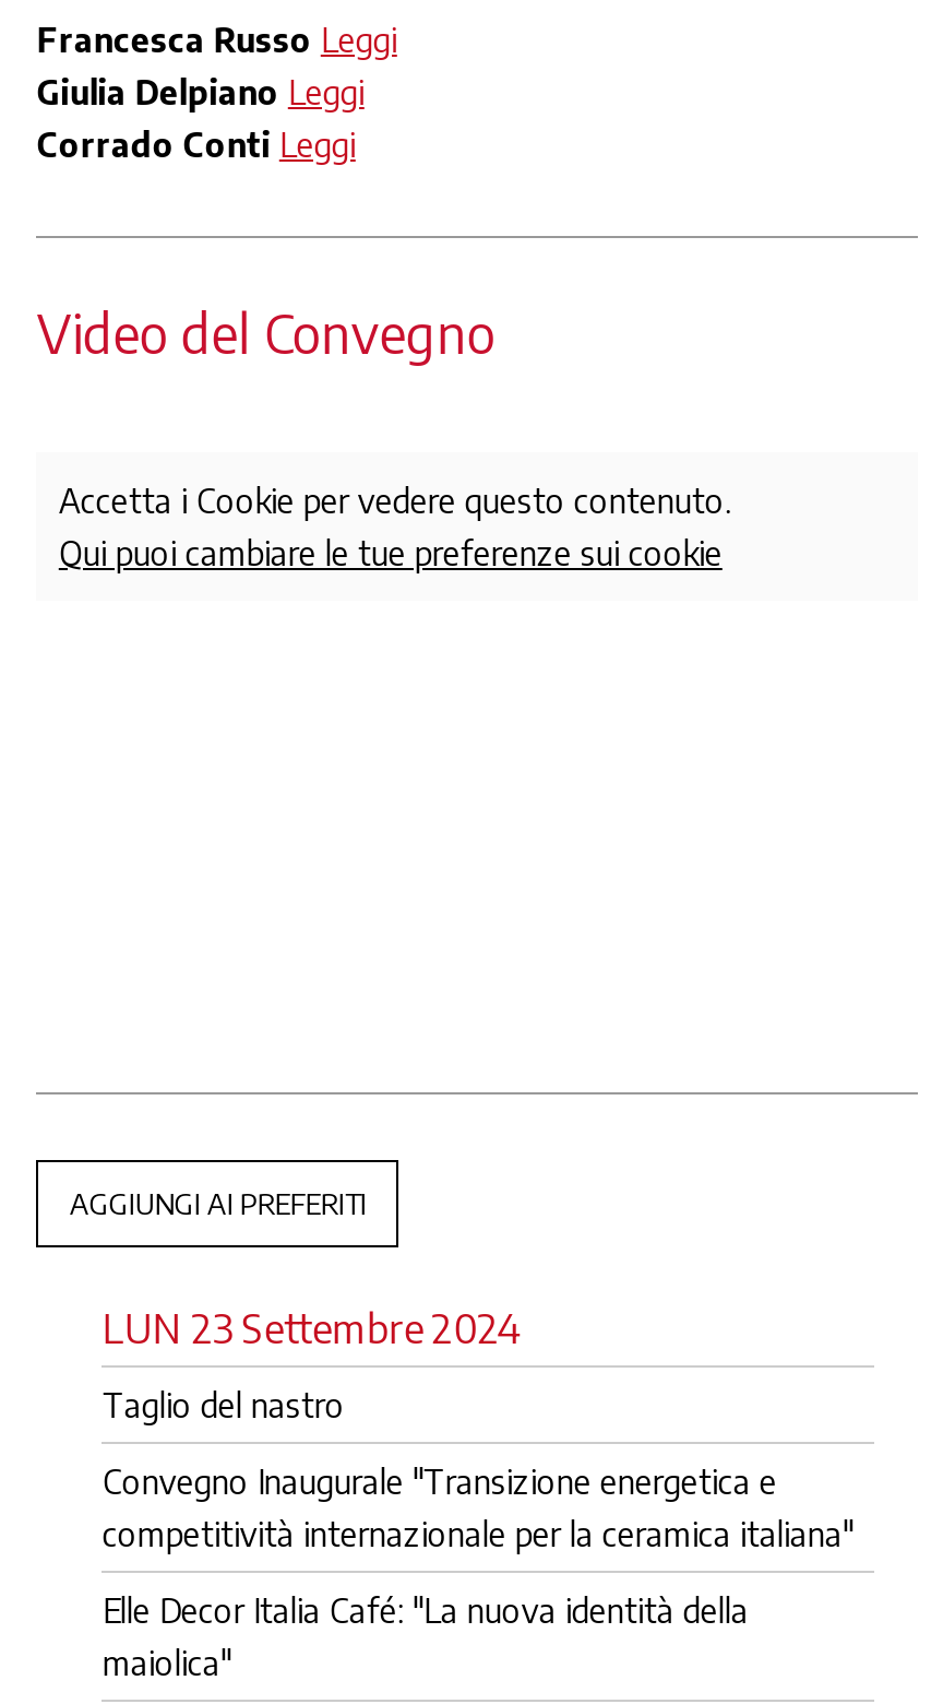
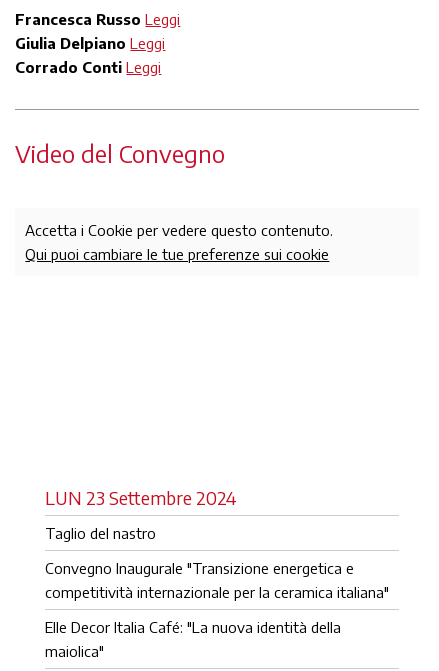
- AGGIUNGI AI PREFERITI
